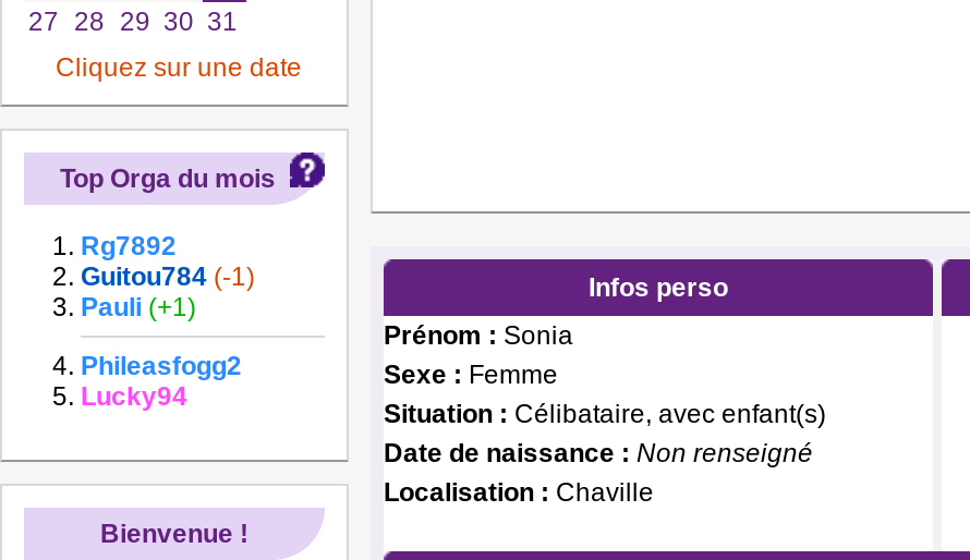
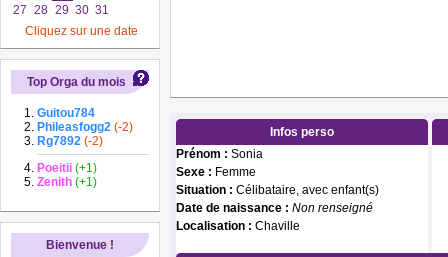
- Rg7892
- Guitou784 (-1)
- Pauli (+1)
+ Guitou784
+ Phileasfogg2 (-2)
+ Rg7892 (-2)

- Phileasfogg2
- Lucky94
+ Poeitii (+1)
+ Zenith (+1)
